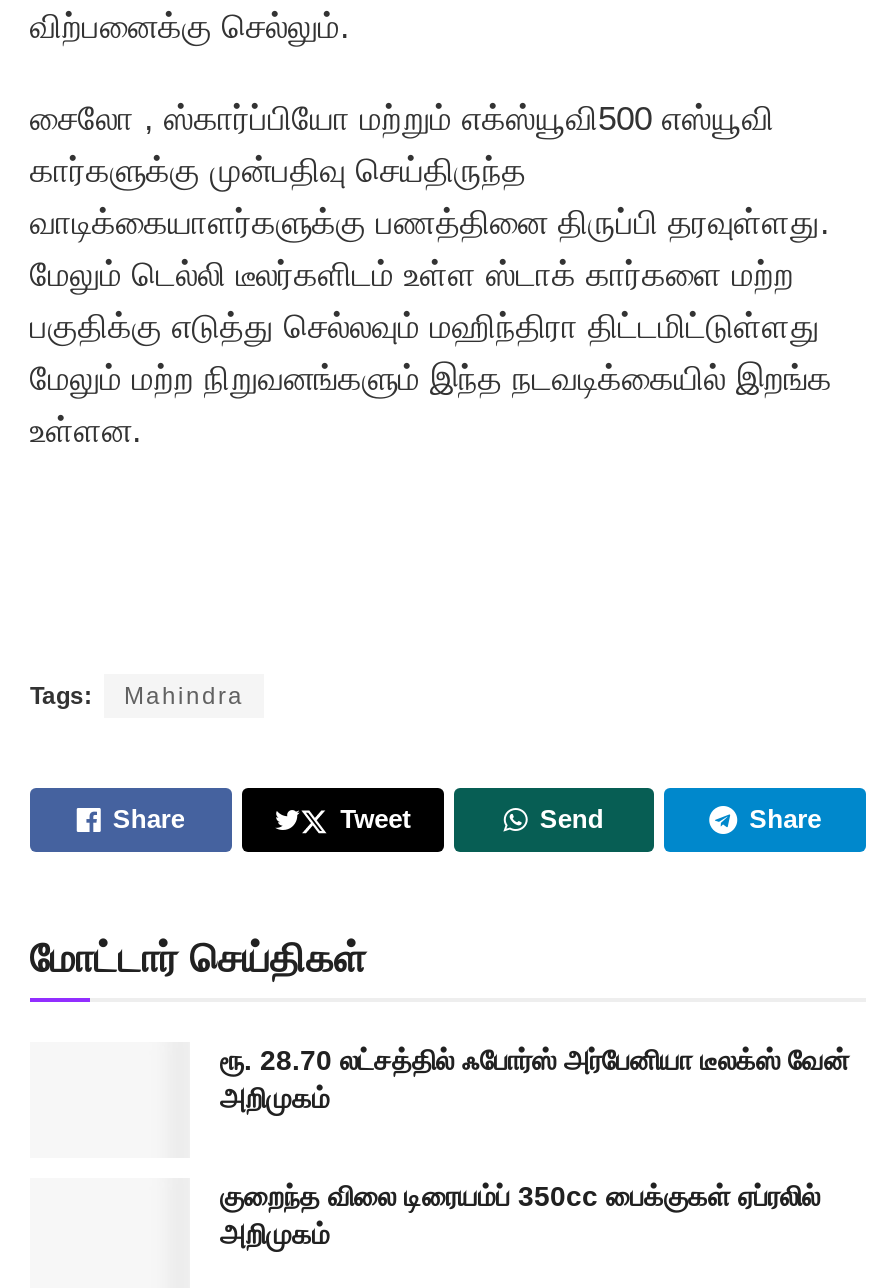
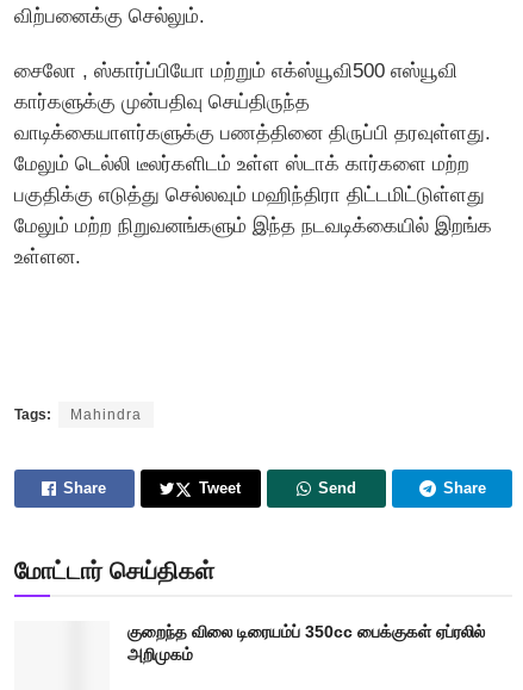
- ரூ. 28.70 லட்சத்தில் ஃபோர்ஸ் அர்பேனியா டீலக்ஸ் வேன்
- அறிமுகம்
